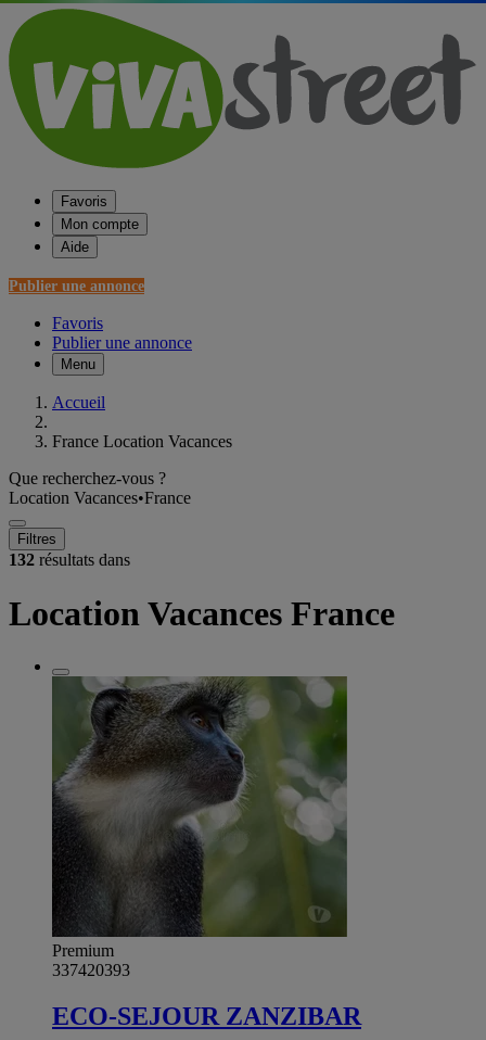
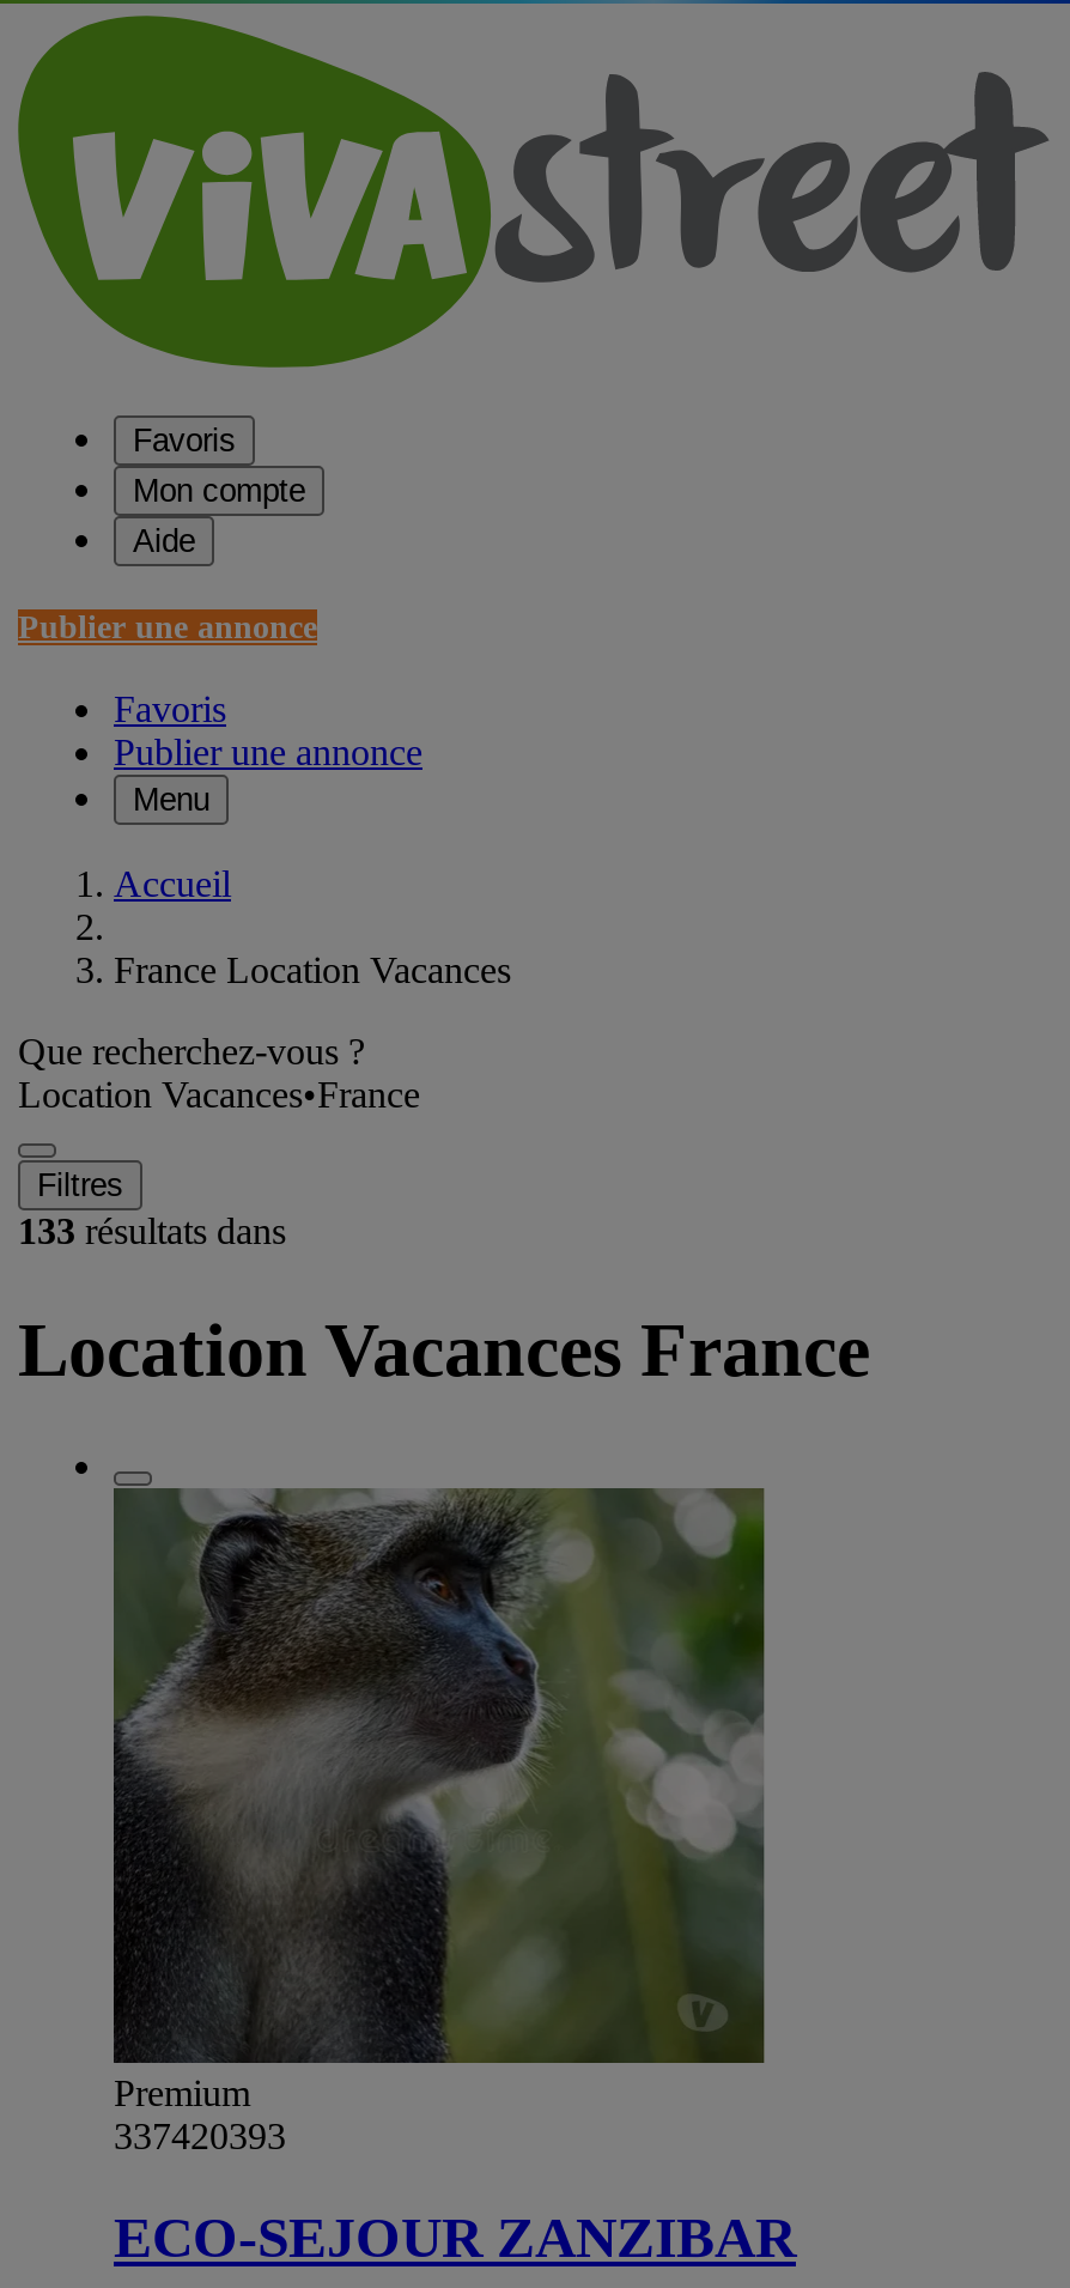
- 132résultats dans
+ 133résultats dans
